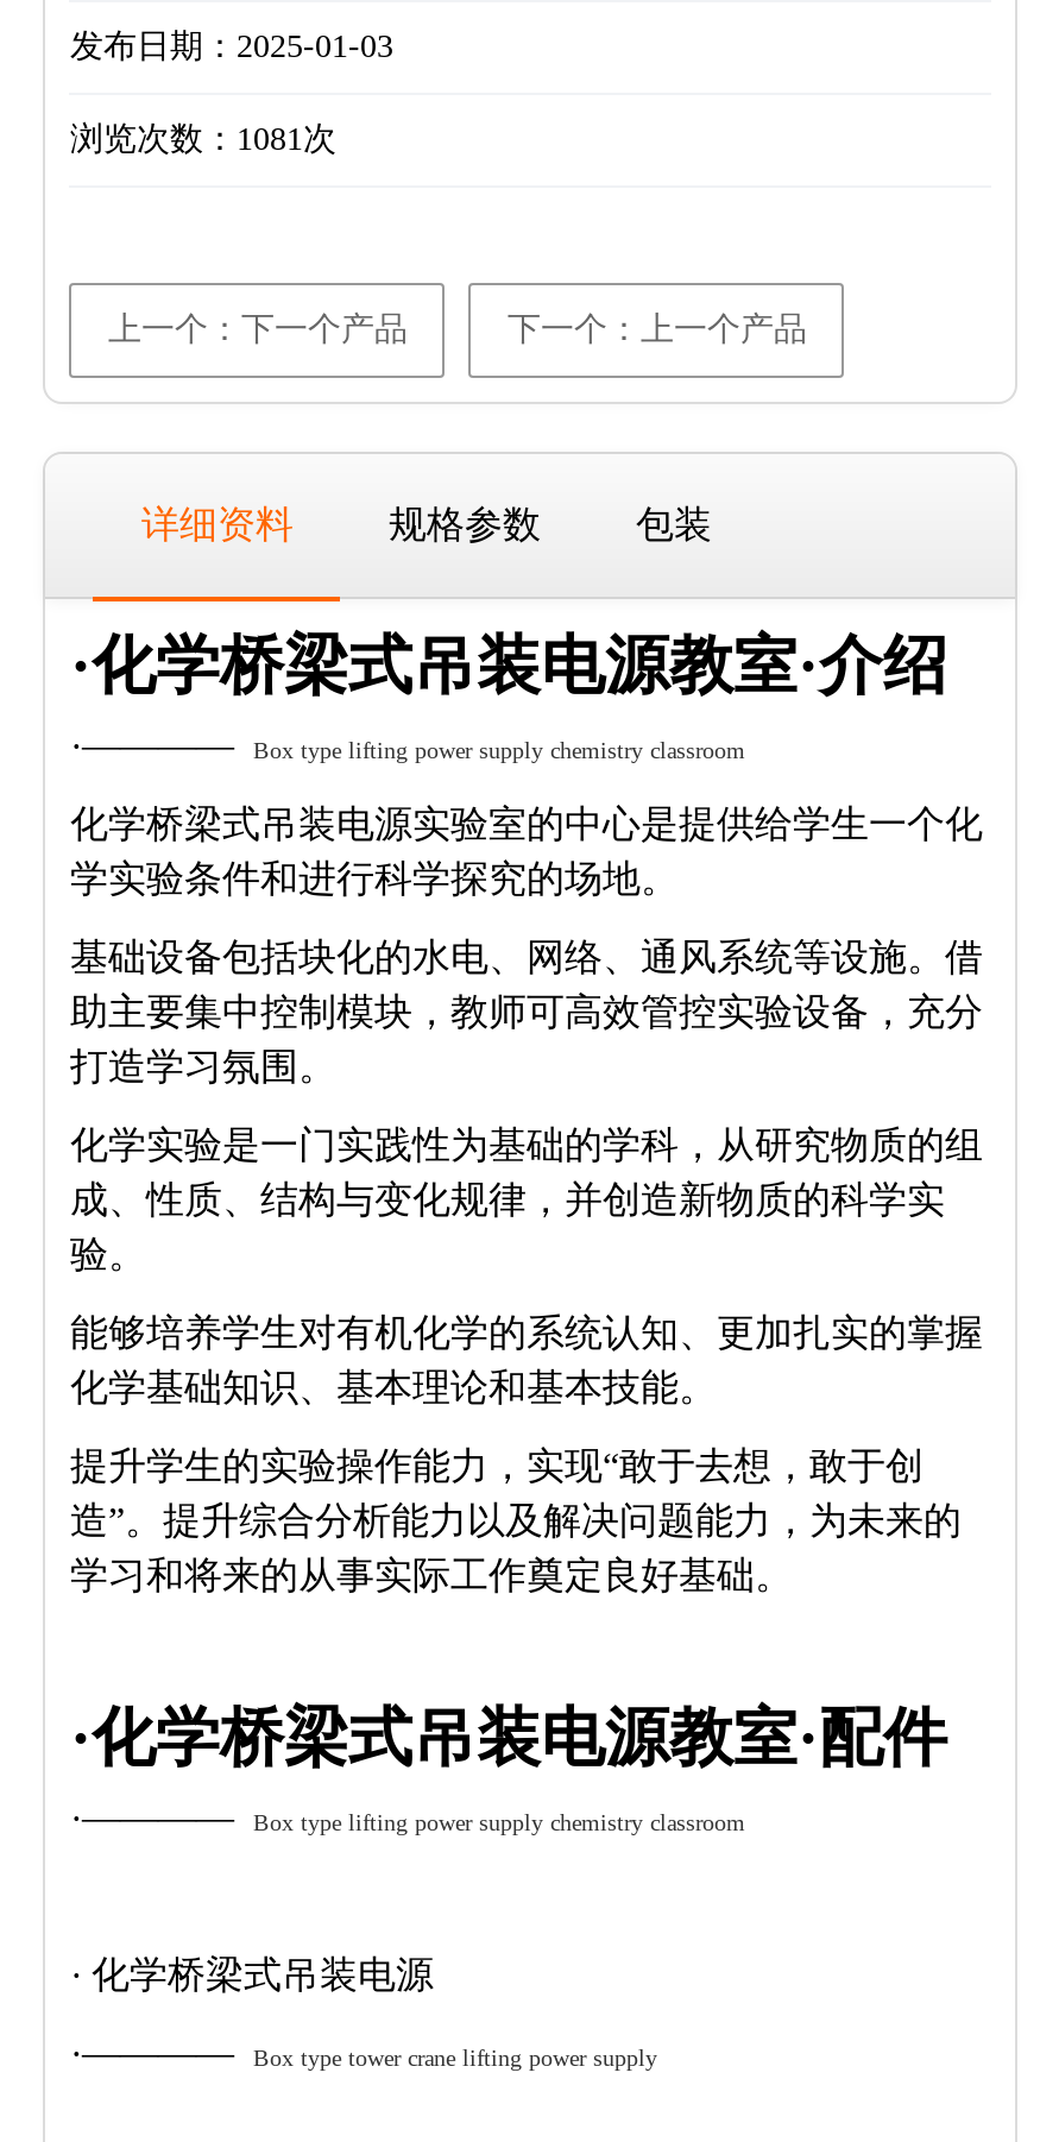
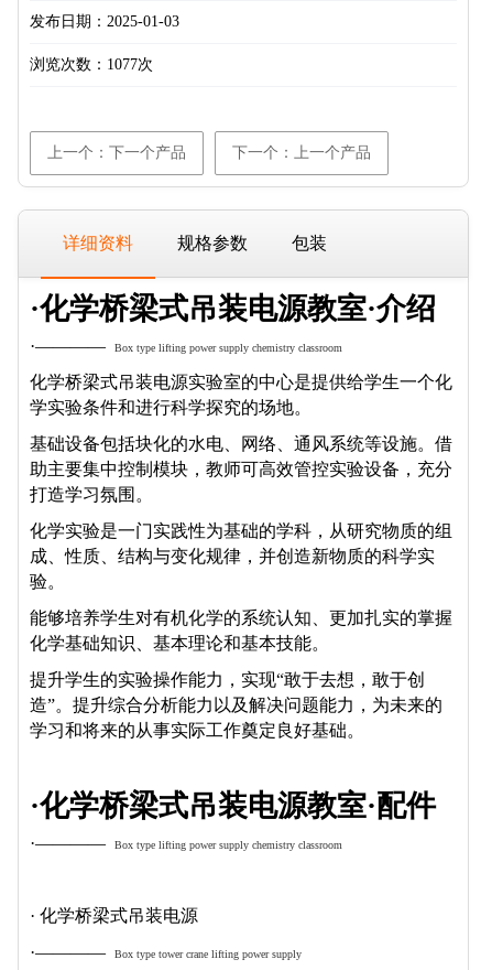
- 浏览次数：1081次
+ 浏览次数：1077次
